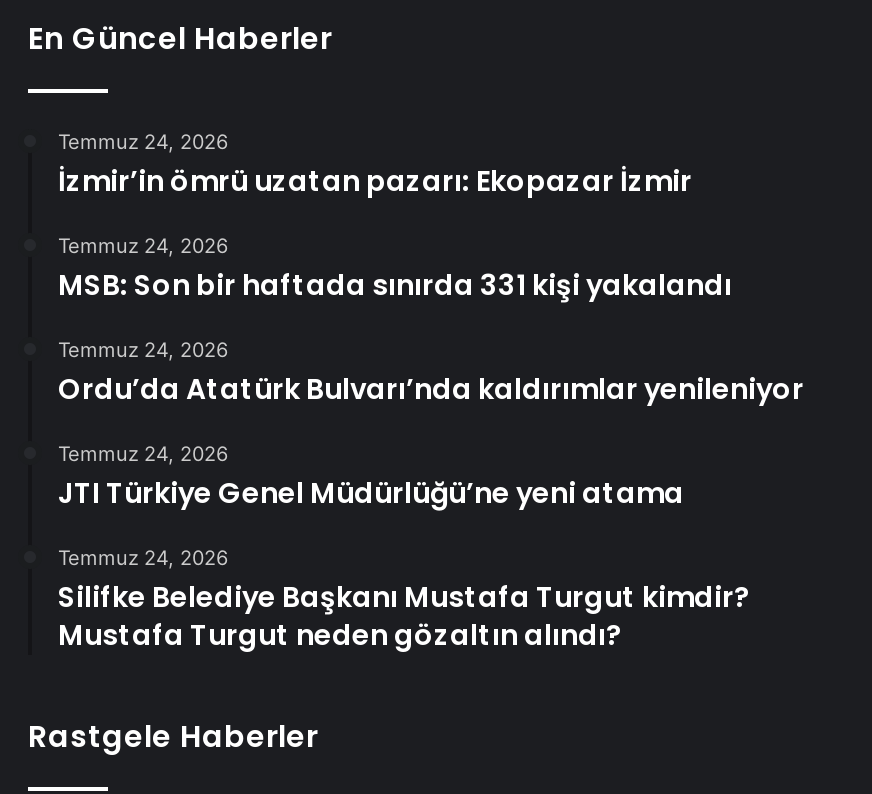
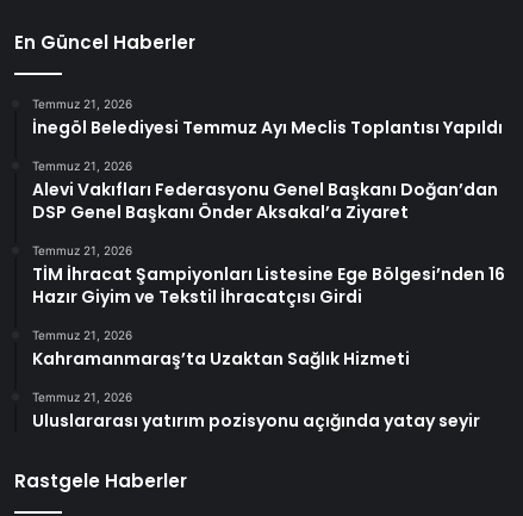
- Temmuz 24, 2026
- İzmir’in ömrü uzatan pazarı: Ekopazar İzmir
+ Temmuz 21, 2026
+ İnegöl Belediyesi Temmuz Ayı Meclis Toplantısı Yapıldı

- Temmuz 24, 2026
- MSB: Son bir haftada sınırda 331 kişi yakalandı
+ Temmuz 21, 2026
+ Alevi Vakıfları Federasyonu Genel Başkanı Doğan’dan
+ DSP Genel Başkanı Önder Aksakal’a Ziyaret

- Temmuz 24, 2026
- Ordu’da Atatürk Bulvarı’nda kaldırımlar yenileniyor
+ Temmuz 21, 2026
+ TİM İhracat Şampiyonları Listesine Ege Bölgesi’nden 16
+ Hazır Giyim ve Tekstil İhracatçısı Girdi

- Temmuz 24, 2026
- JTI Türkiye Genel Müdürlüğü’ne yeni atama
+ Temmuz 21, 2026
+ Kahramanmaraş’ta Uzaktan Sağlık Hizmeti

- Temmuz 24, 2026
- Silifke Belediye Başkanı Mustafa Turgut kimdir?
- Mustafa Turgut neden gözaltın alındı?
+ Temmuz 21, 2026
+ Uluslararası yatırım pozisyonu açığında yatay seyir
